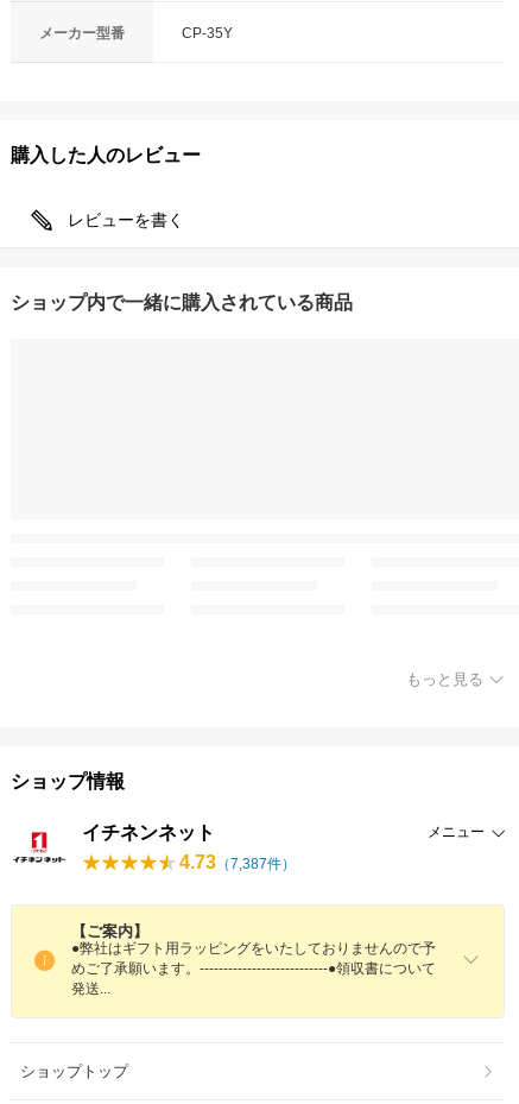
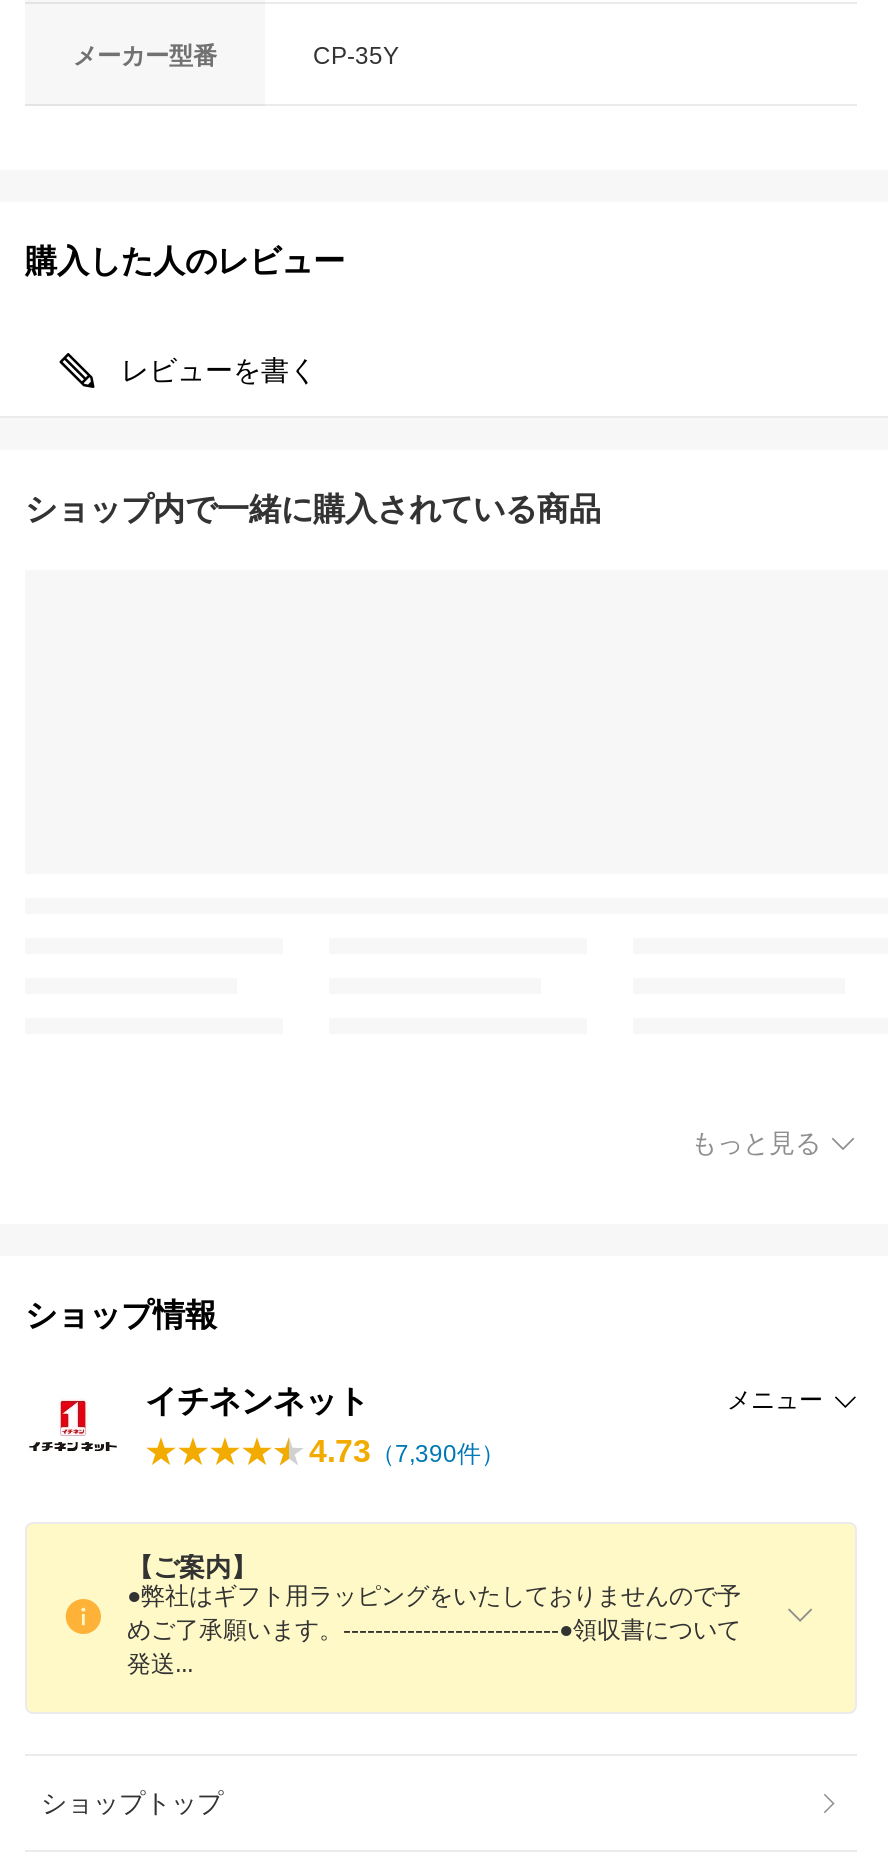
- 4.73（7,387件）
+ 4.73（7,390件）
